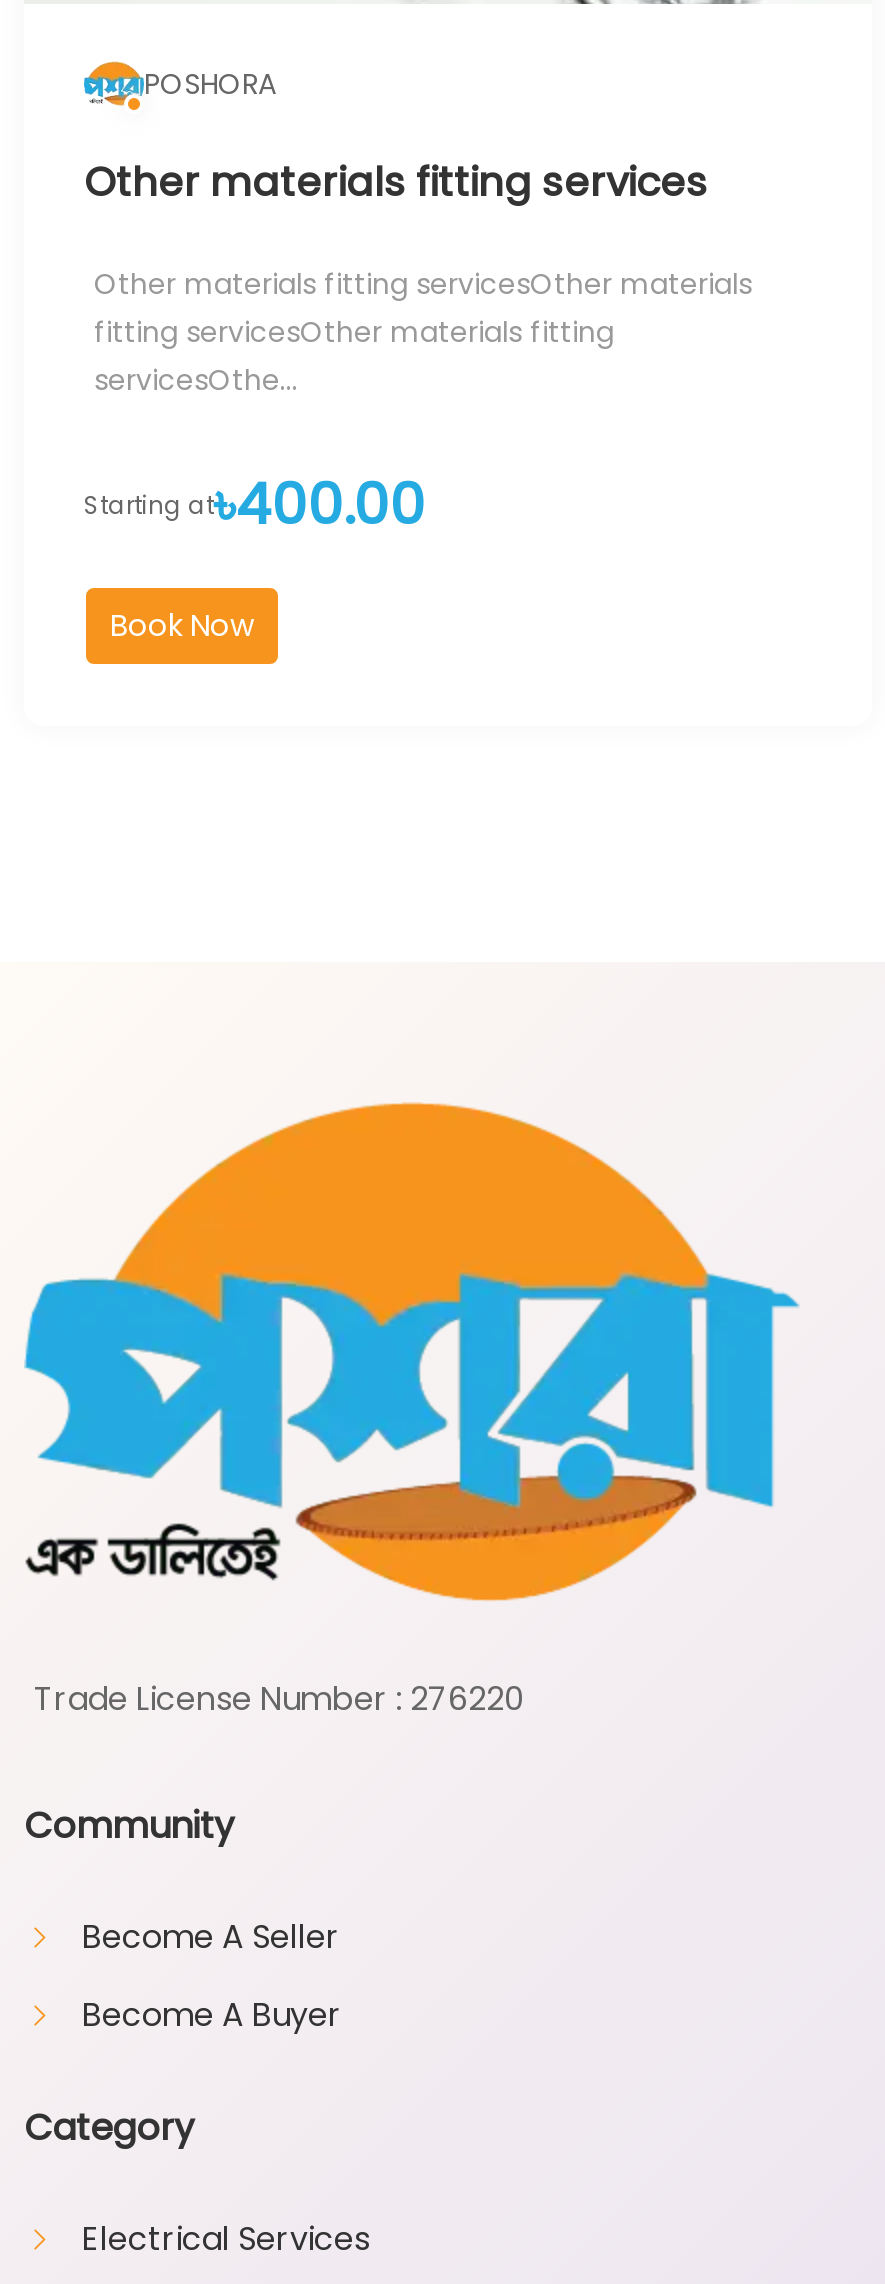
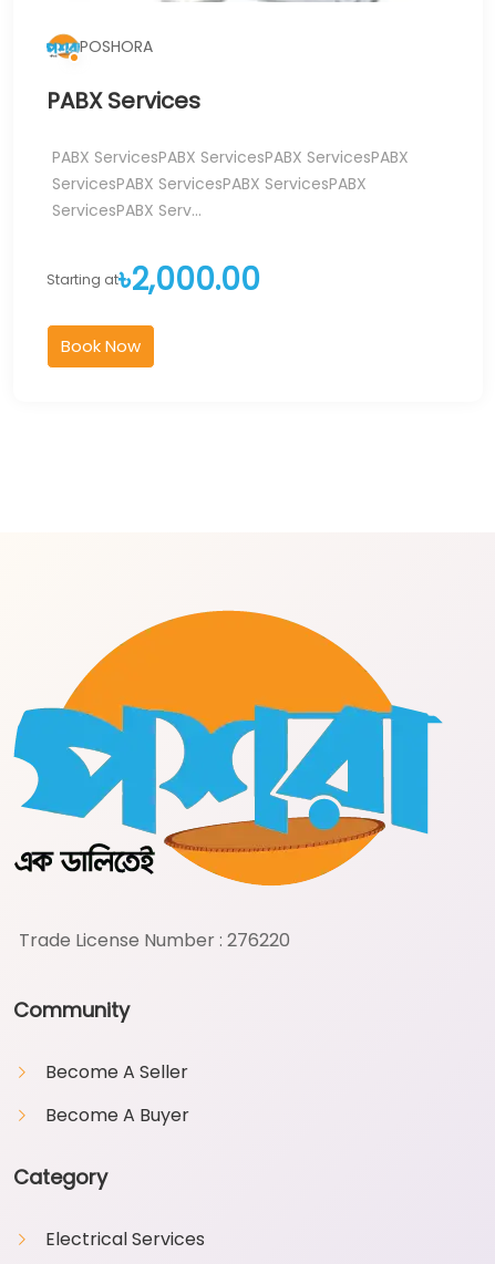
- Other materials fitting services
+ PABX Services

- Other materials fitting servicesOther materials
- fitting servicesOther materials fitting
- servicesOthe...
+ PABX ServicesPABX ServicesPABX ServicesPABX
+ ServicesPABX ServicesPABX ServicesPABX
+ ServicesPABX Serv...

- Starting at৳400.00
+ Starting at৳2,000.00
